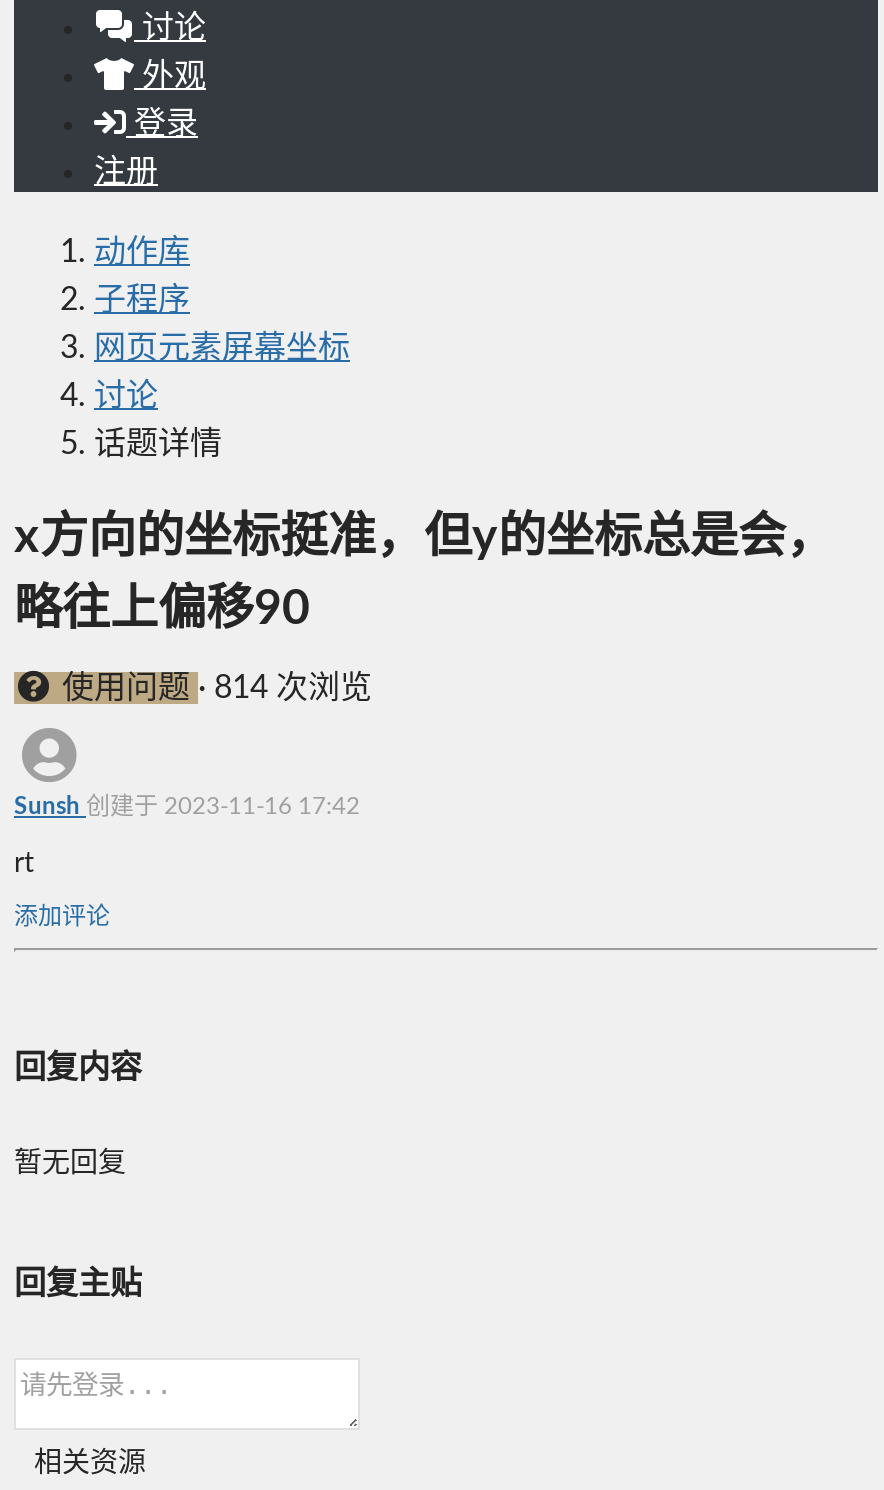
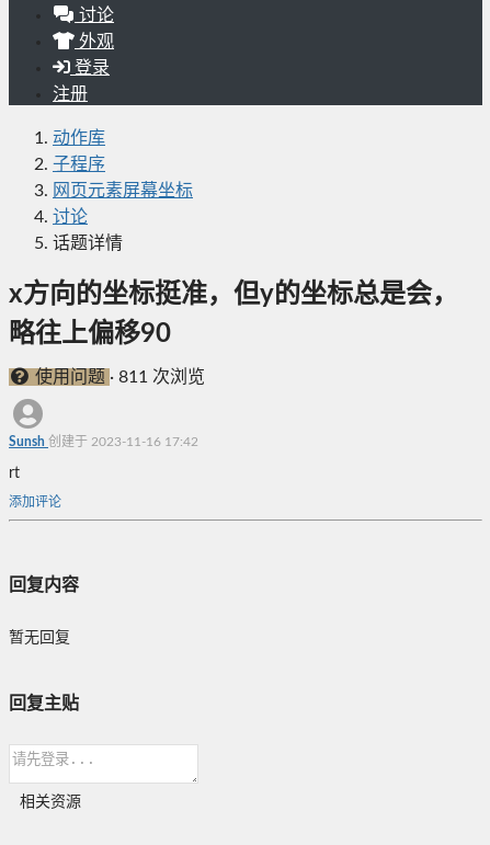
- 使用问题·814 次浏览
+ 使用问题·811 次浏览
